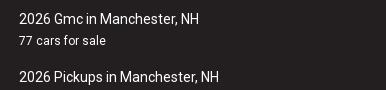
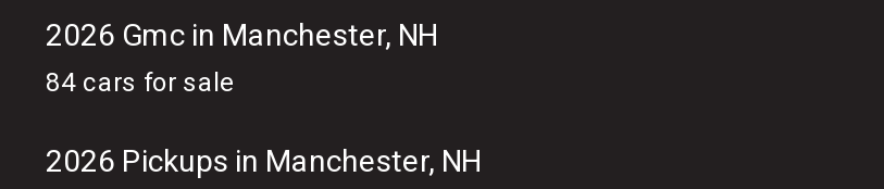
- 77 cars for sale
+ 84 cars for sale
